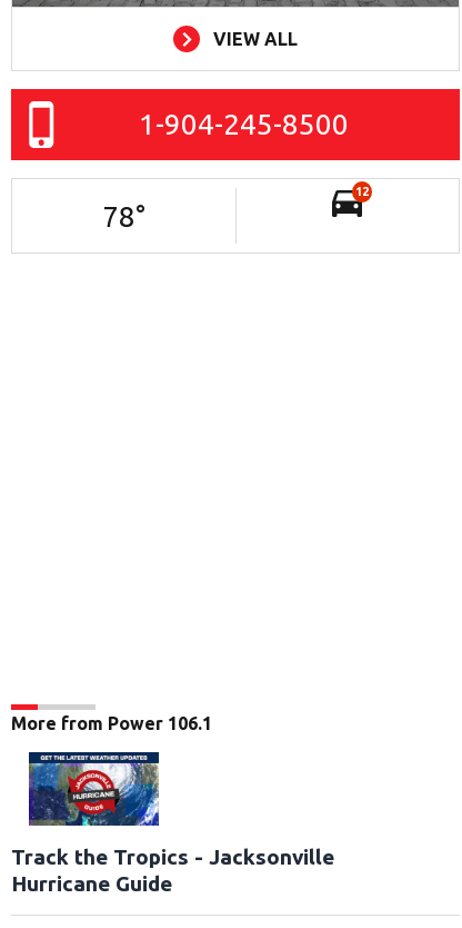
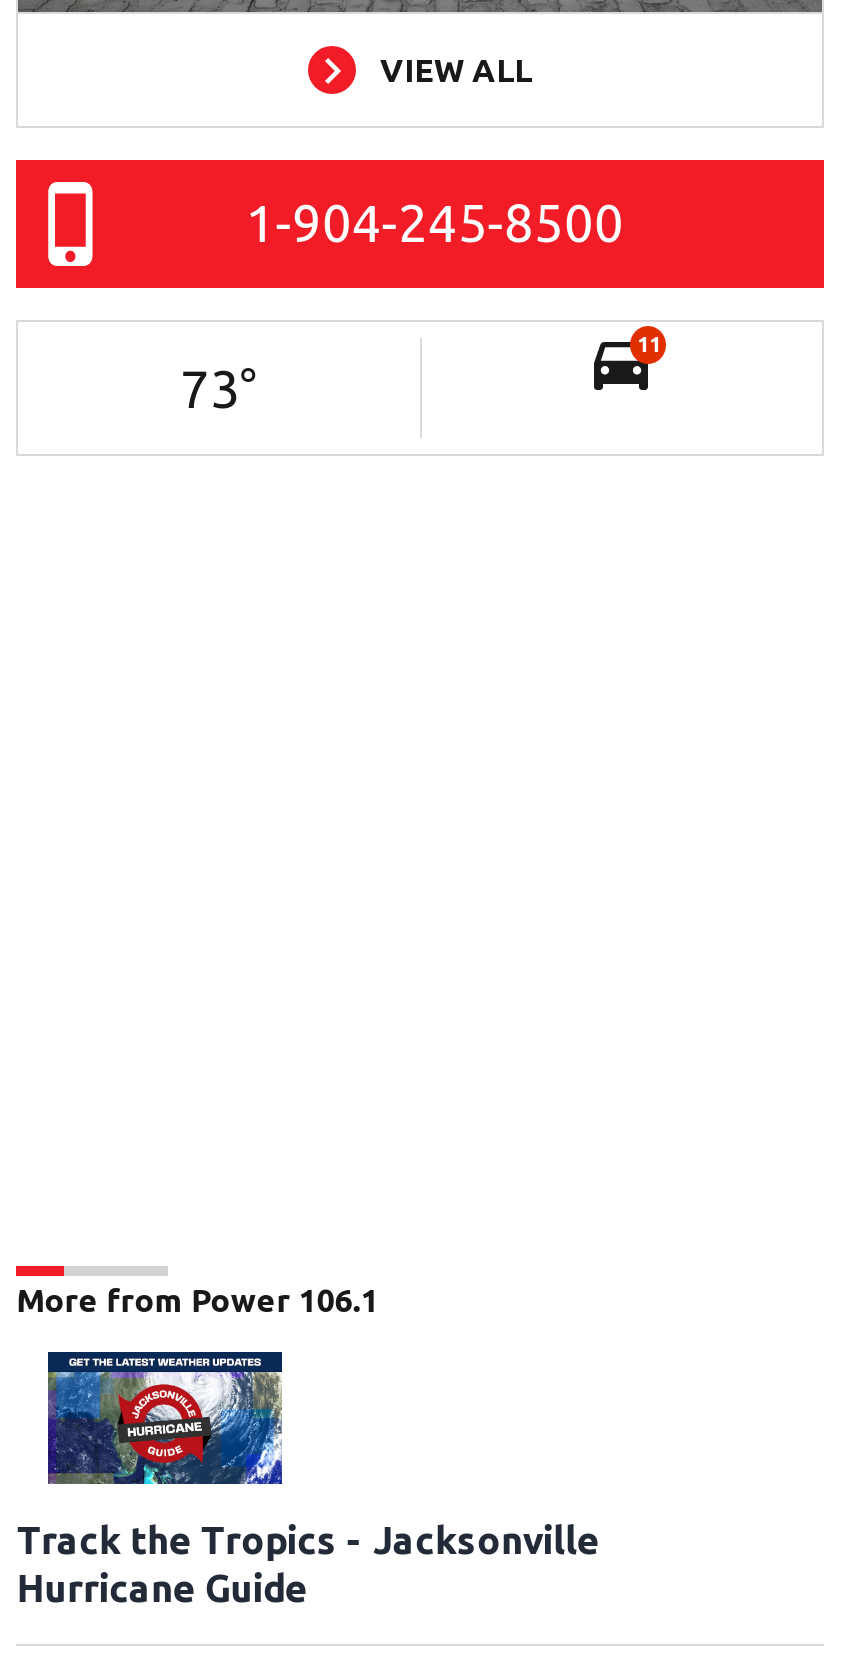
- 12
+ 11

- 78°
+ 73°
